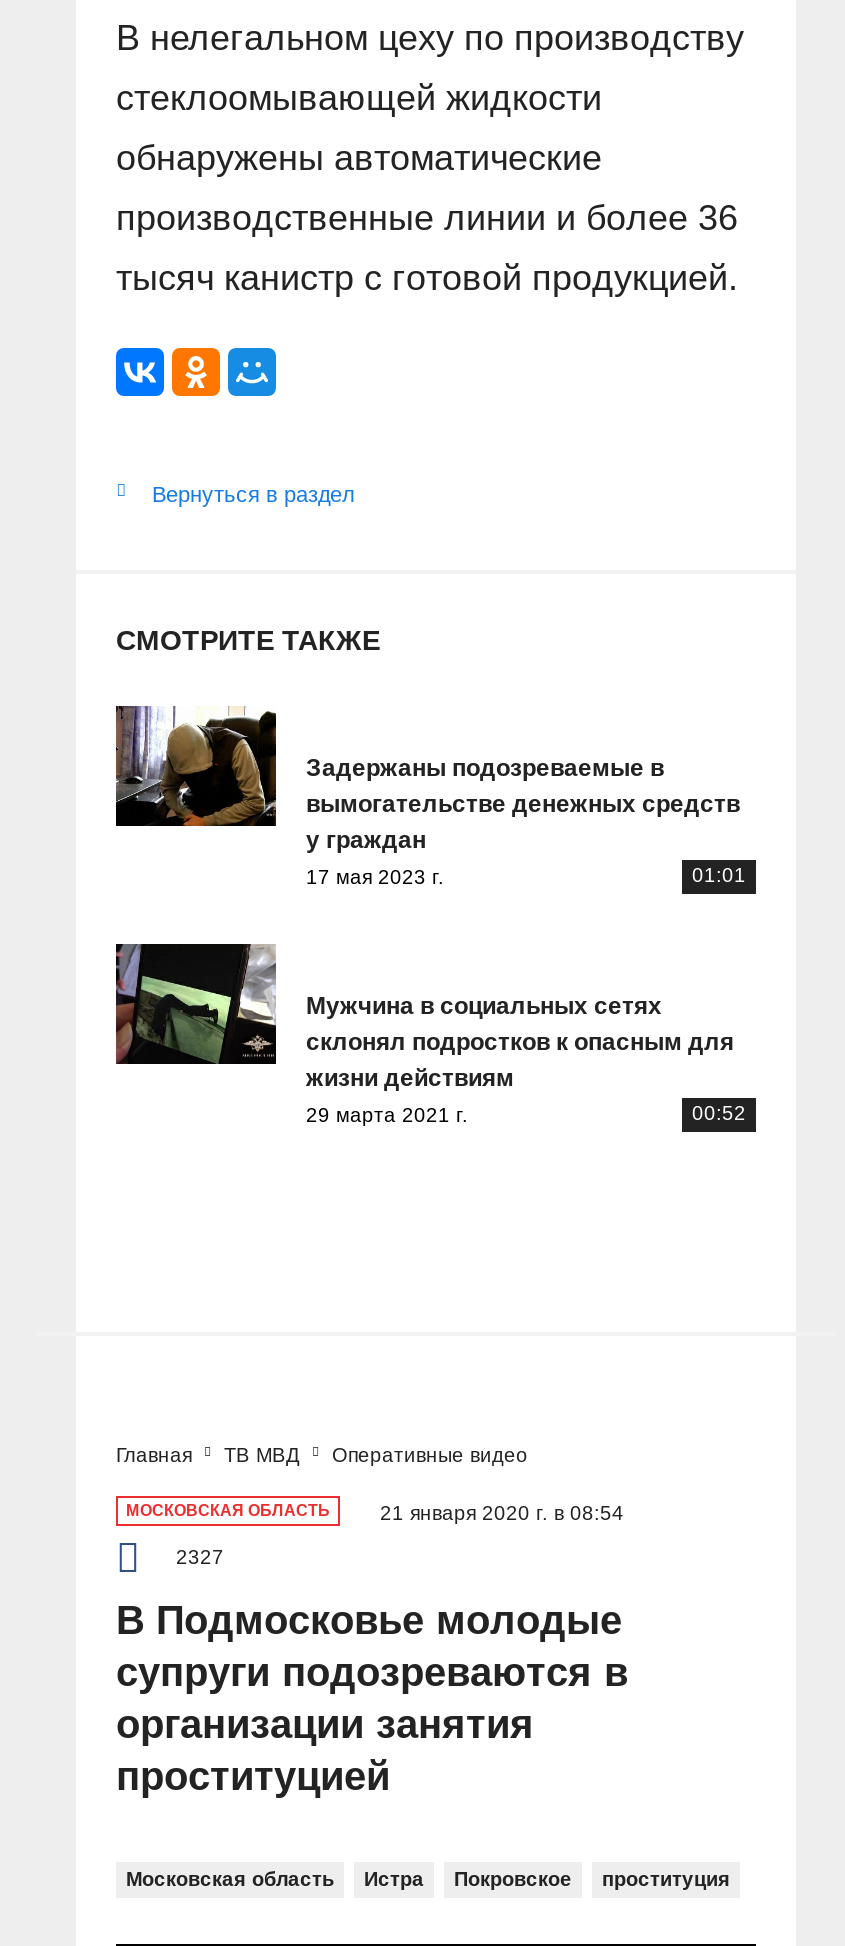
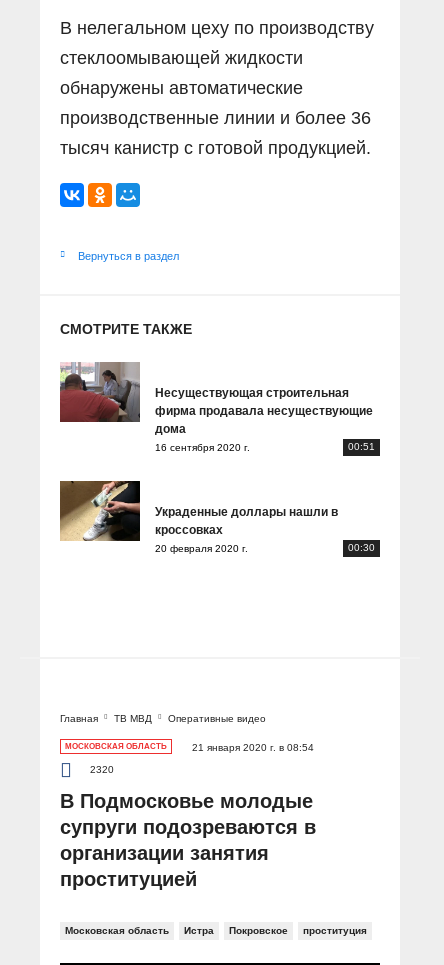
- [image]
- Задержаны подозреваемые в
- вымогательстве денежных средств
- у граждан
- 17 мая 2023 г.
- 01:01
+ [image]
+ Несуществующая строительная
+ фирма продавала несуществующие
+ дома
+ 16 сентября 2020 г.
+ 00:51

- [image]
- Мужчина в социальных сетях
- склонял подростков к опасным для
- жизни действиям
- 29 марта 2021 г.
- 00:52
+ [image]
+ Украденные доллары нашли в
+ кроссовках
+ 20 февраля 2020 г.
+ 00:30

- 2327
+ 2320
